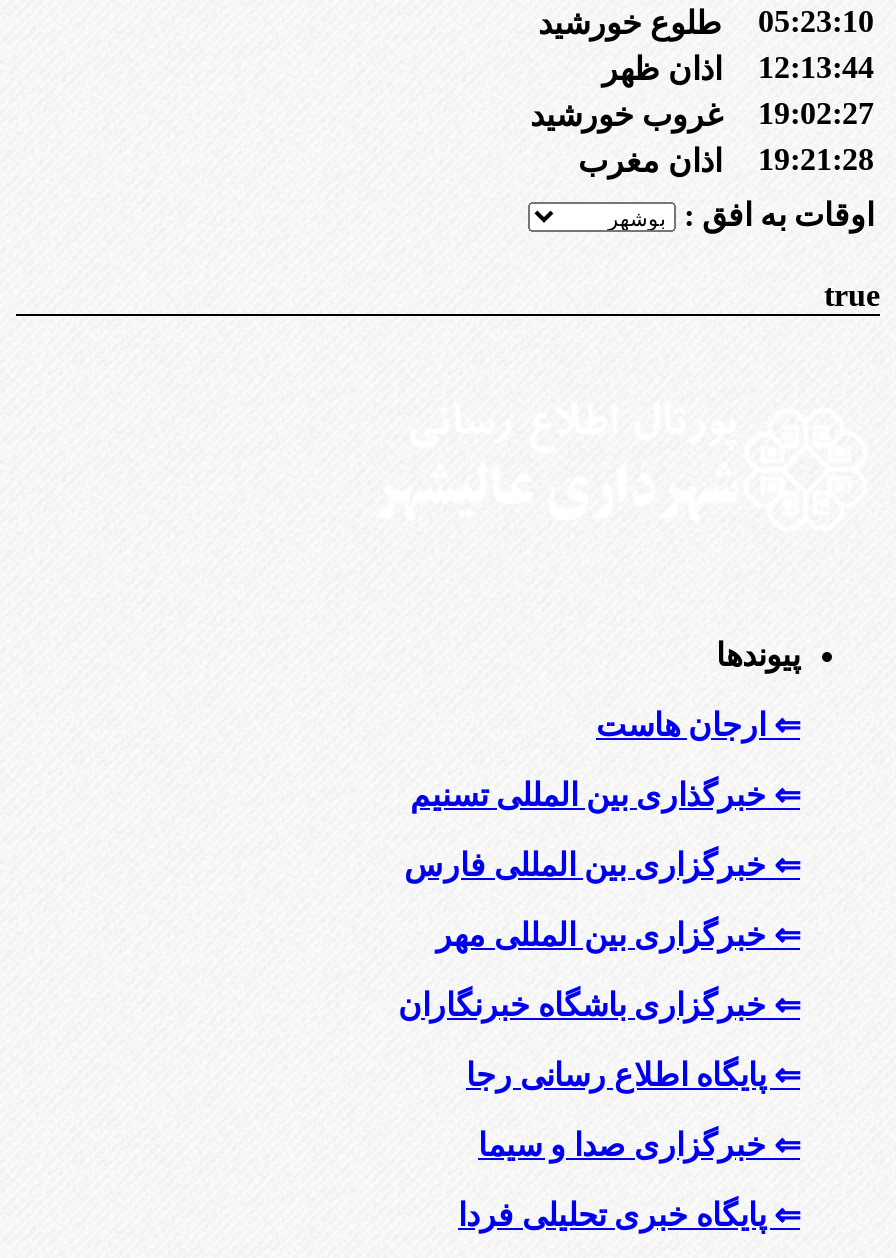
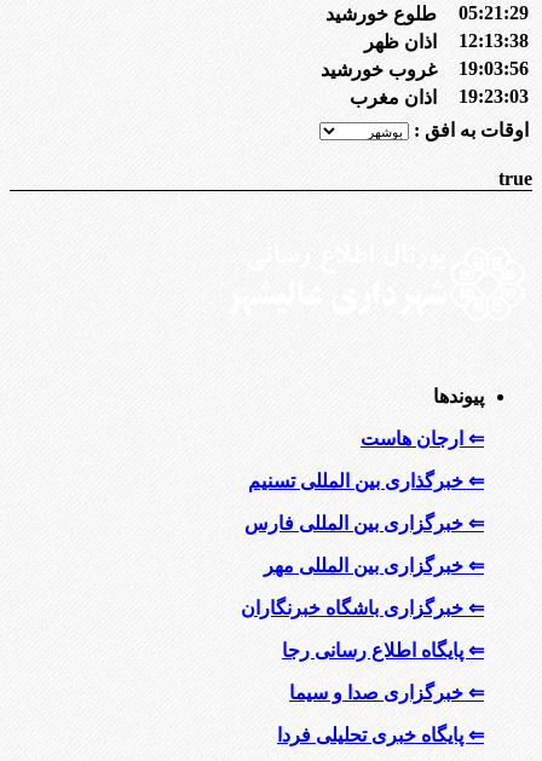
- 05:23:10 طلوع خورشید
+ 05:21:29 طلوع خورشید

- 12:13:44 اذان ظهر
+ 12:13:38 اذان ظهر

- 19:02:27 غروب خورشید
+ 19:03:56 غروب خورشید

- 19:21:28 اذان مغرب
+ 19:23:03 اذان مغرب
